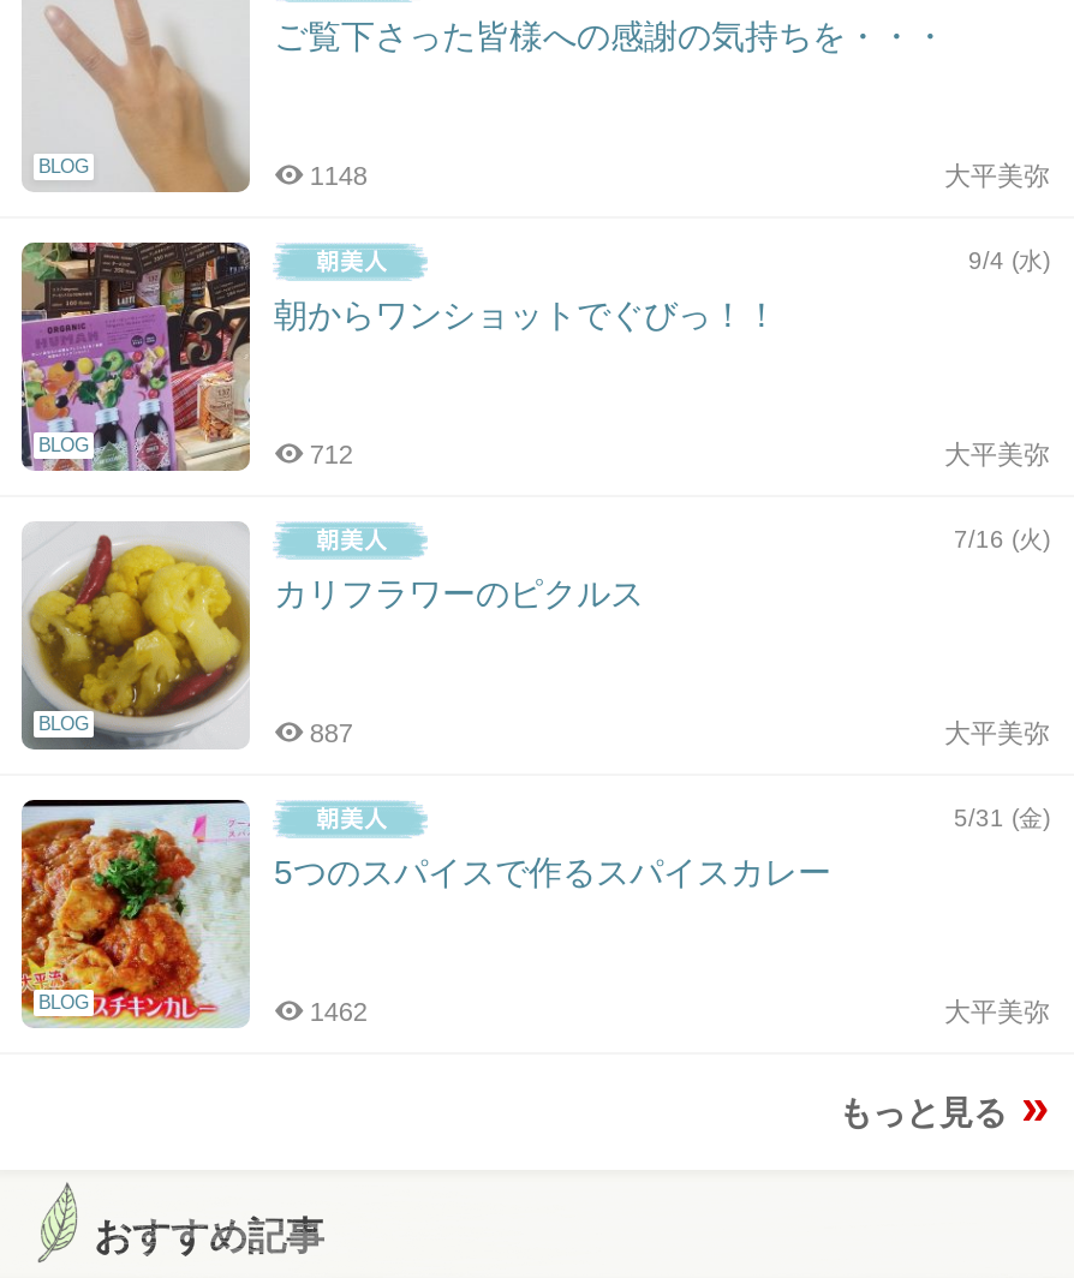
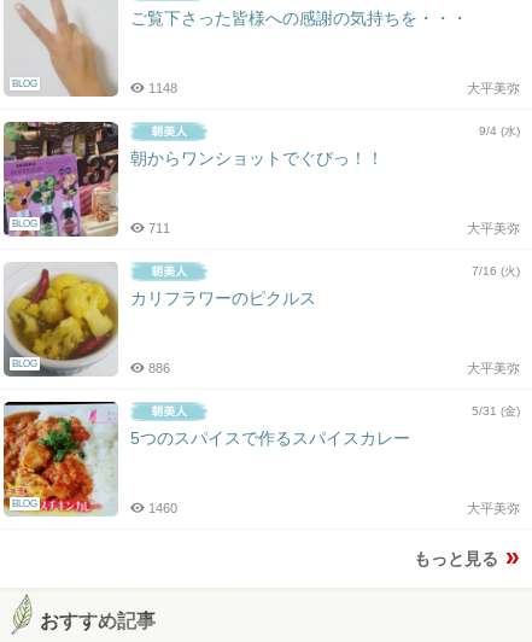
- 712
+ 711

- 887
+ 886

- 1462
+ 1460
